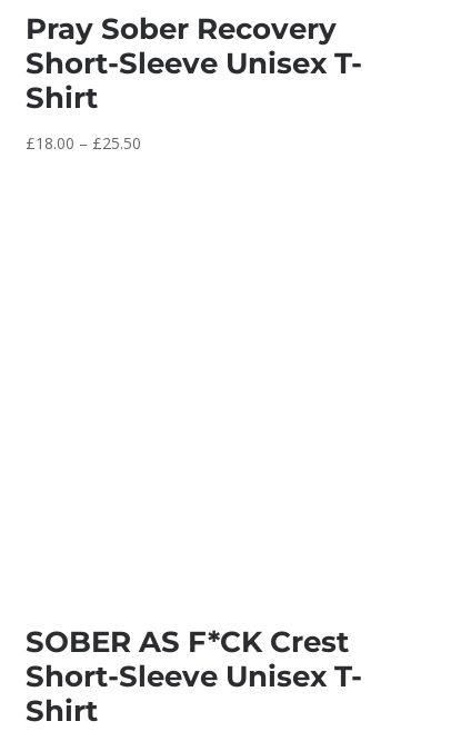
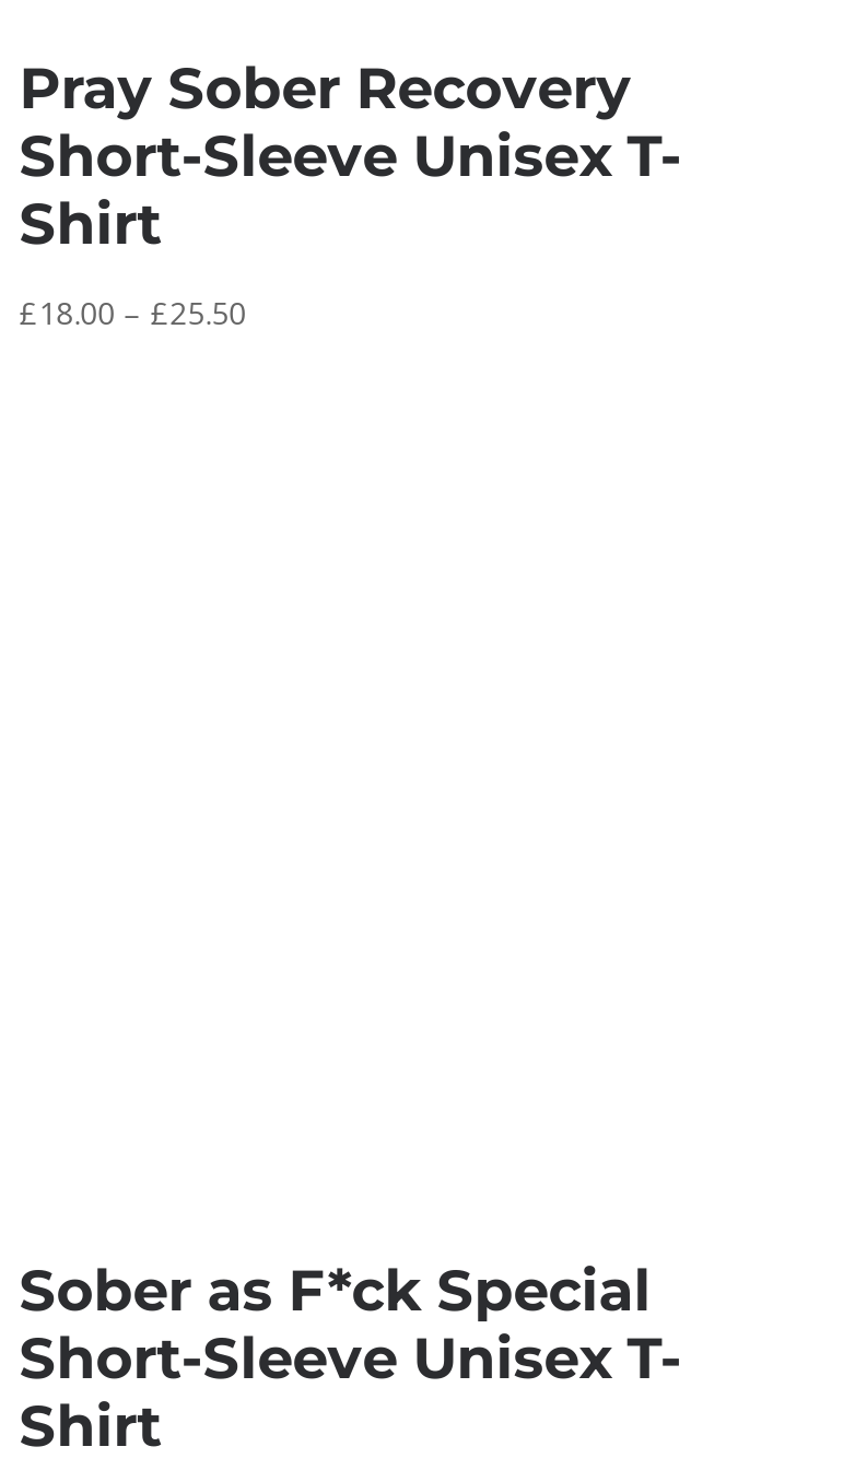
- SOBER AS F*CK Crest
+ Sober as F*ck Special
